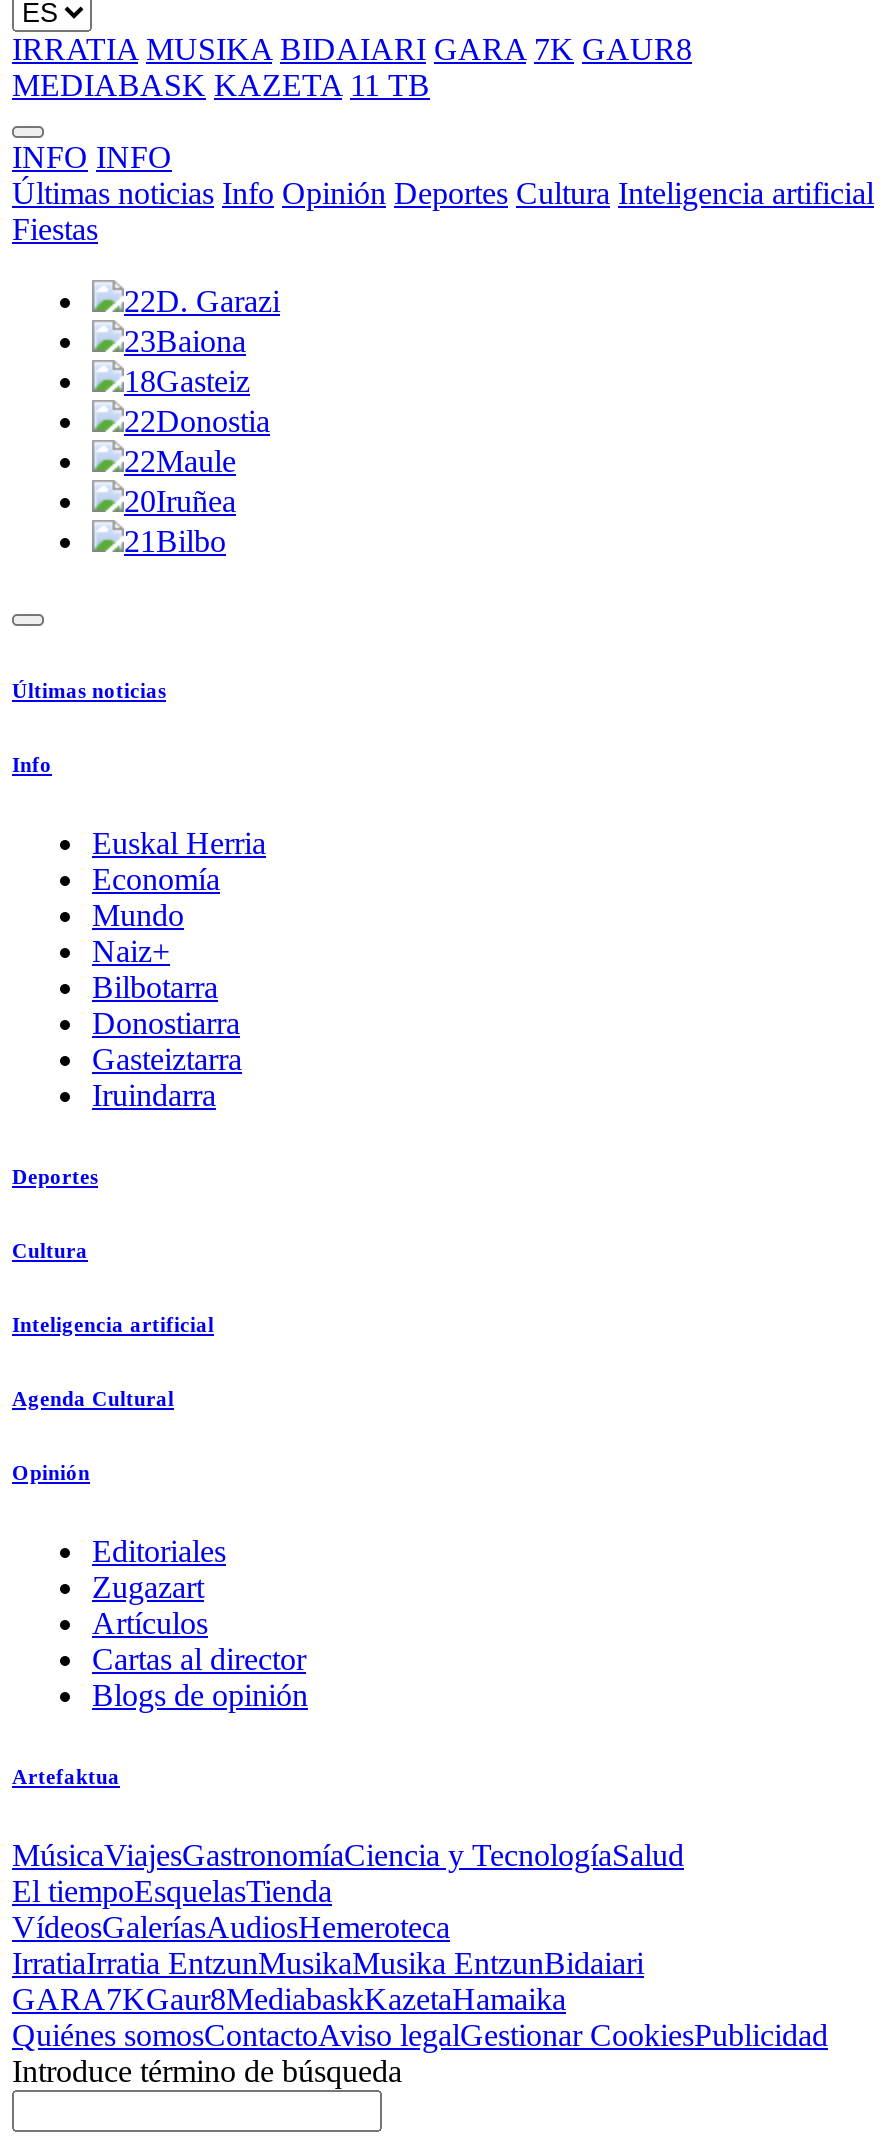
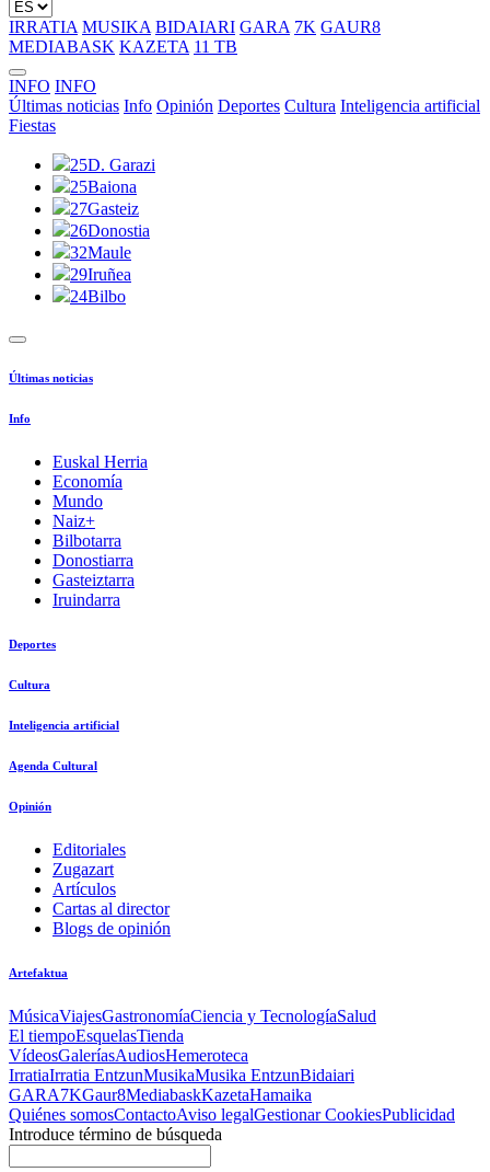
- 22D. Garazi
+ 25D. Garazi

- 23Baiona
+ 25Baiona

- 18Gasteiz
+ 27Gasteiz

- 22Donostia
+ 26Donostia

- 22Maule
+ 32Maule

- 20Iruñea
+ 29Iruñea

- 21 Bilbo
+ 24 Bilbo
